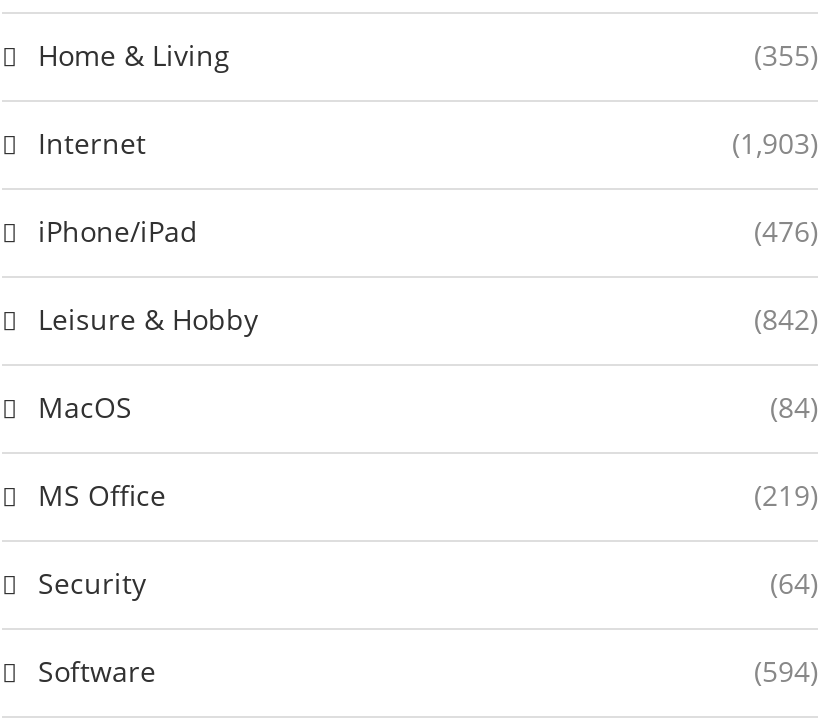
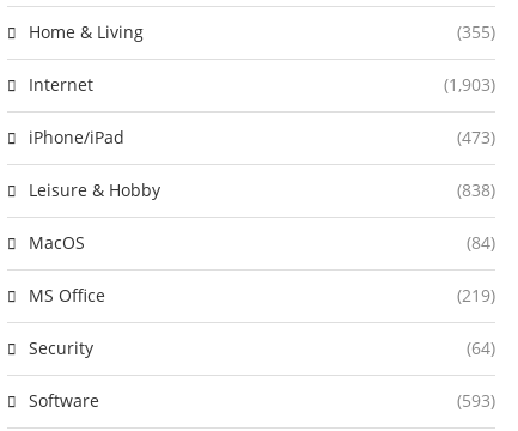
- (476)
+ (473)

- (842)
+ (838)

- (594)
+ (593)
